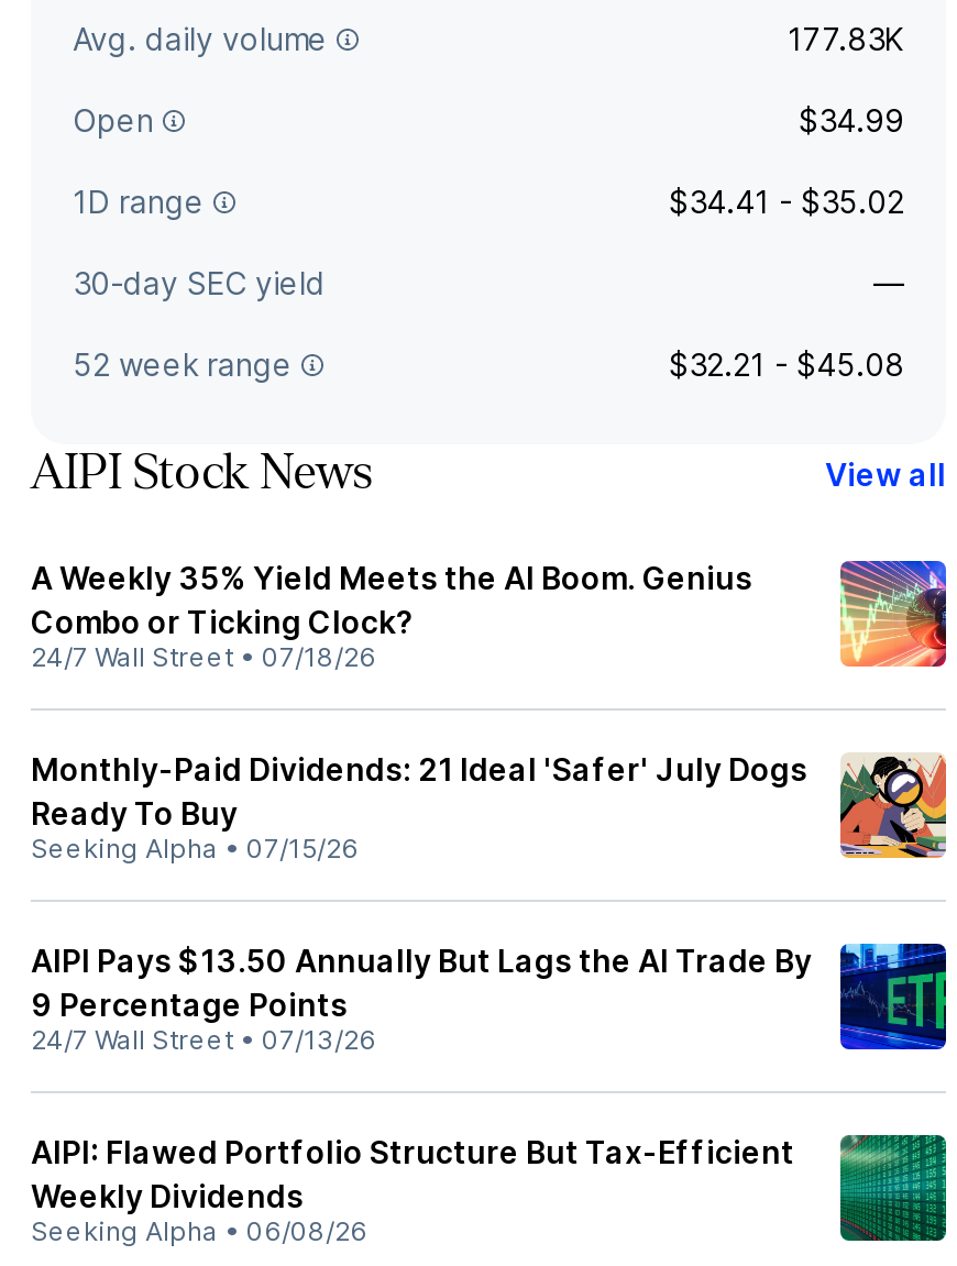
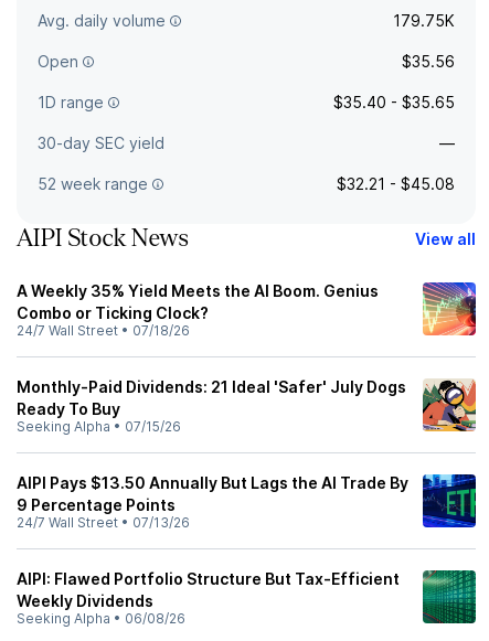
- 177.83K
+ 179.75K

- $34.99
+ $35.56

- $34.41 - $35.02
+ $35.40 - $35.65
